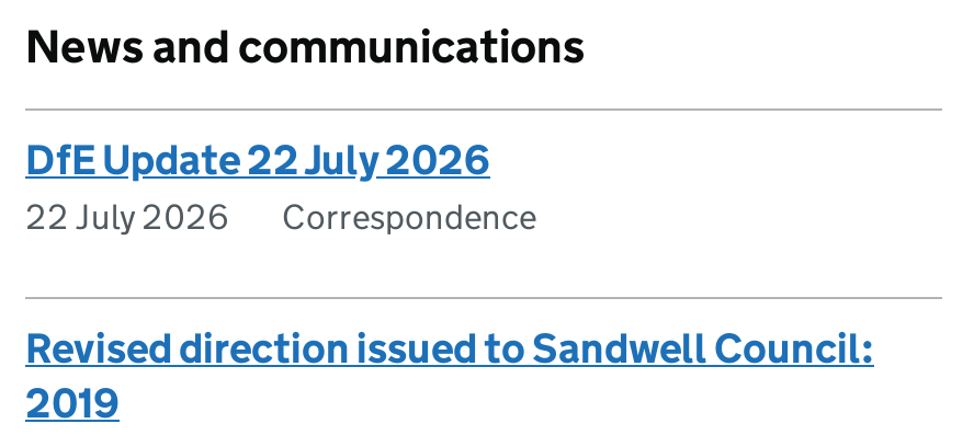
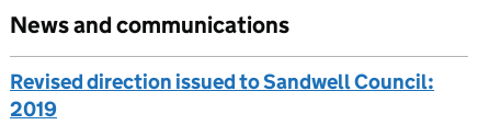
- DfE Update 22 July 2026
- 22 July 2026
- Correspondence
